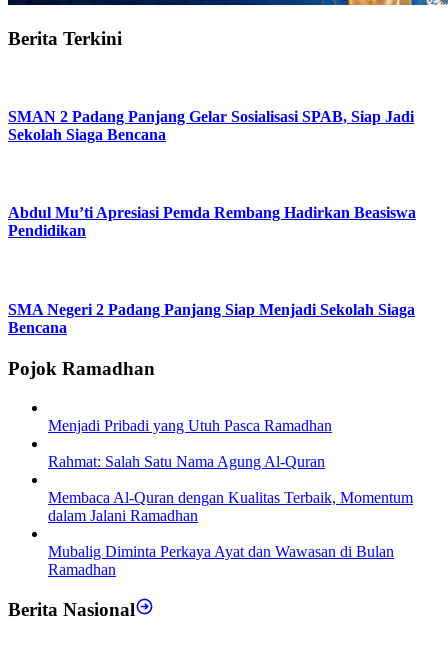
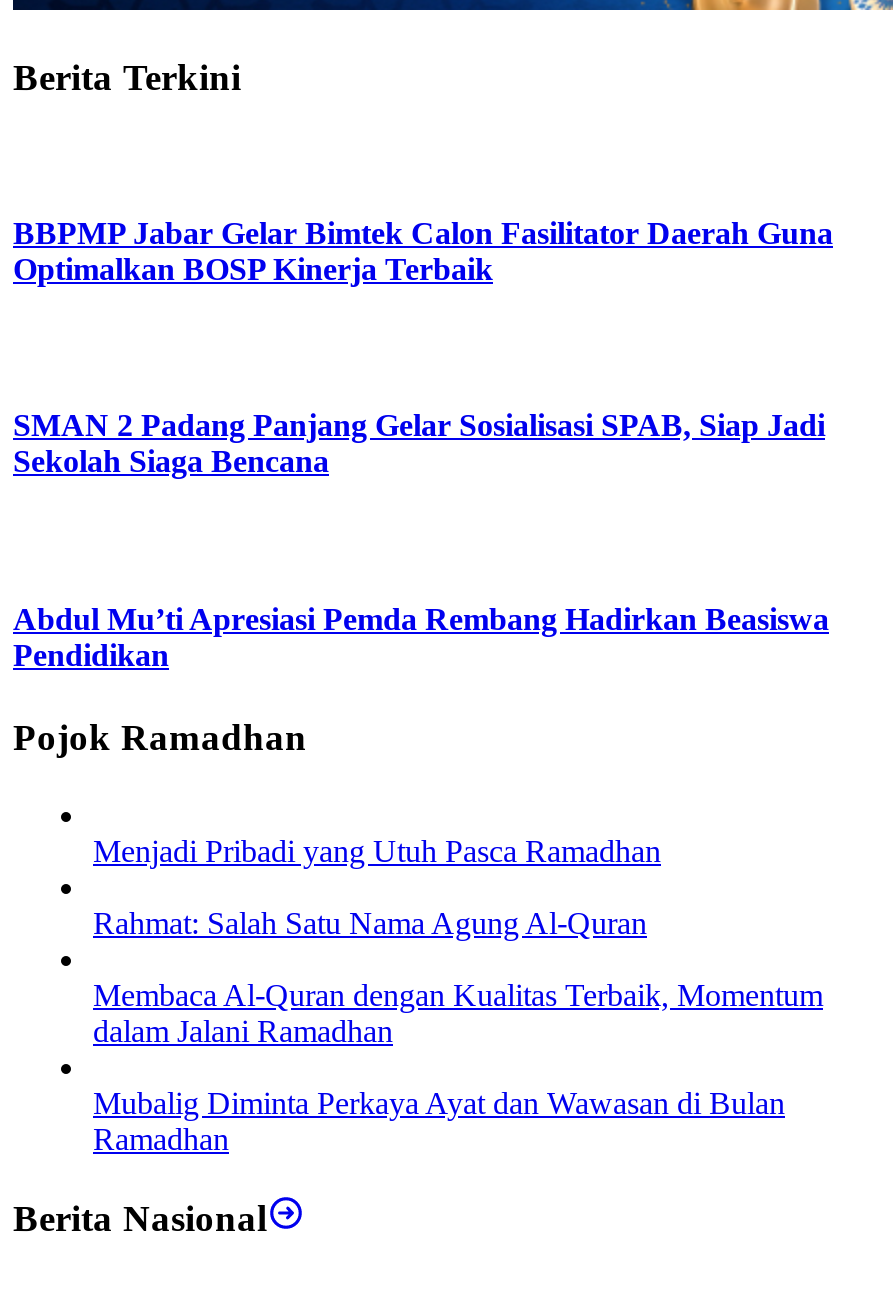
+ BBPMP Jabar Gelar Bimtek Calon Fasilitator Daerah Guna
+ Optimalkan BOSP Kinerja Terbaik

moved down: SMAN 2 Padang Panjang Gelar Sosialisasi SPAB, Siap Jadi | Sekolah Siaga Bencana | Abdul Mu’ti Apresiasi Pemda Rembang Hadirkan Beasiswa | Pendidikan

- SMA Negeri 2 Padang Panjang Siap Menjadi Sekolah Siaga
- Bencana
